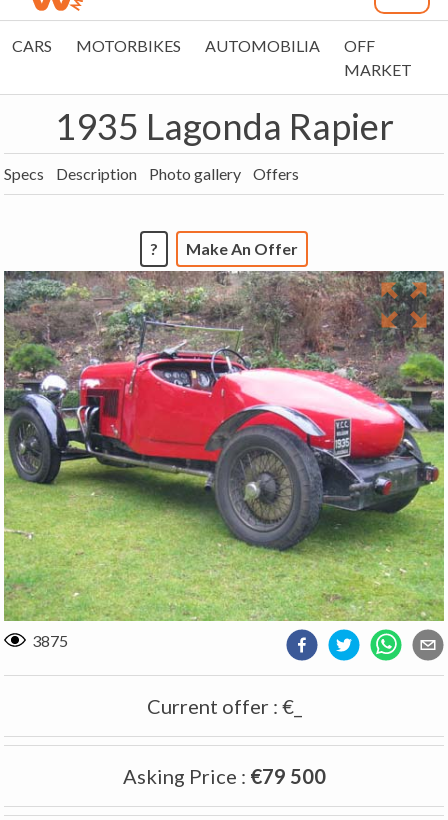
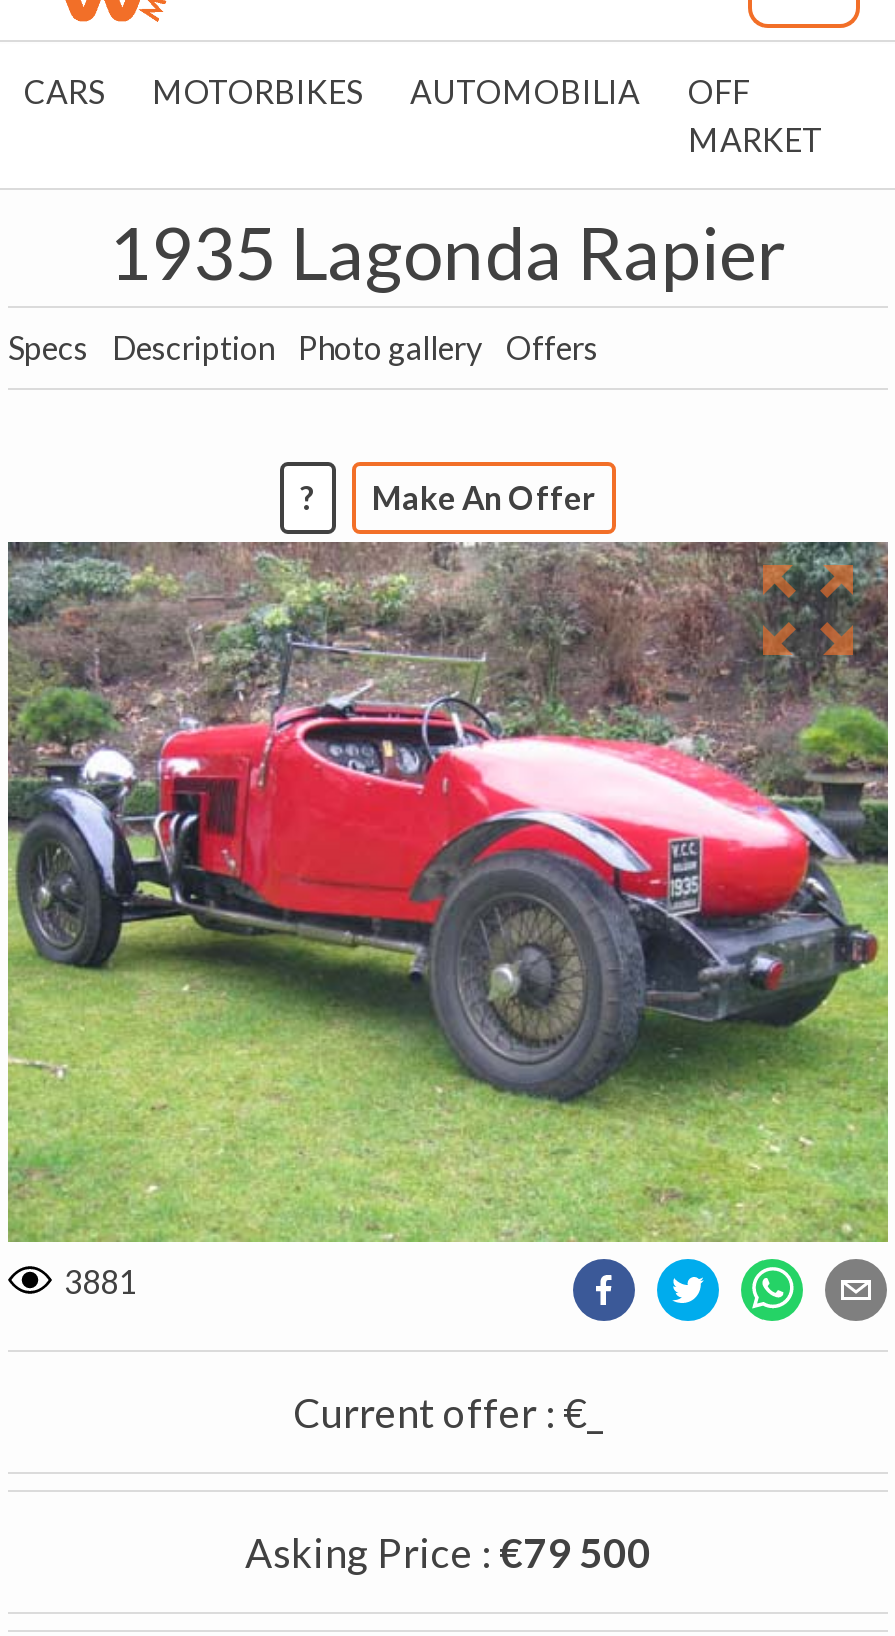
- 3875
+ 3881
